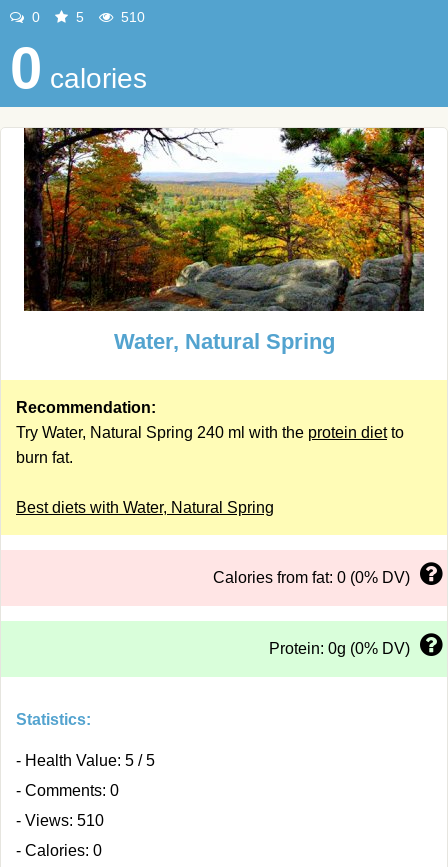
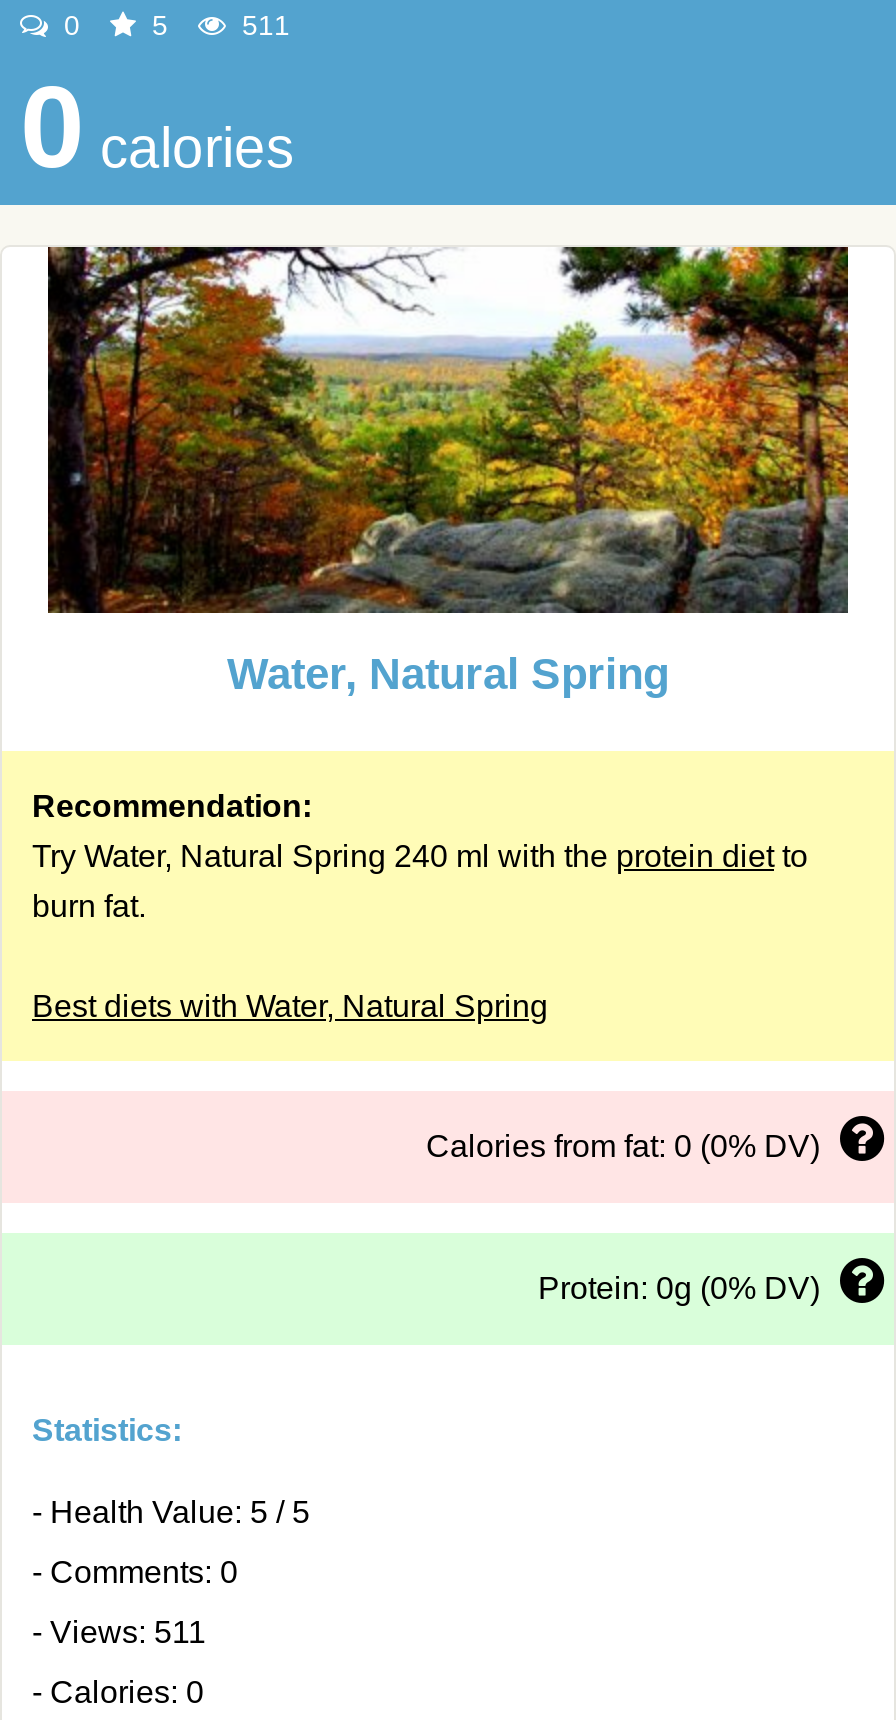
- 510
+ 511

- - Views: 510
+ - Views: 511
